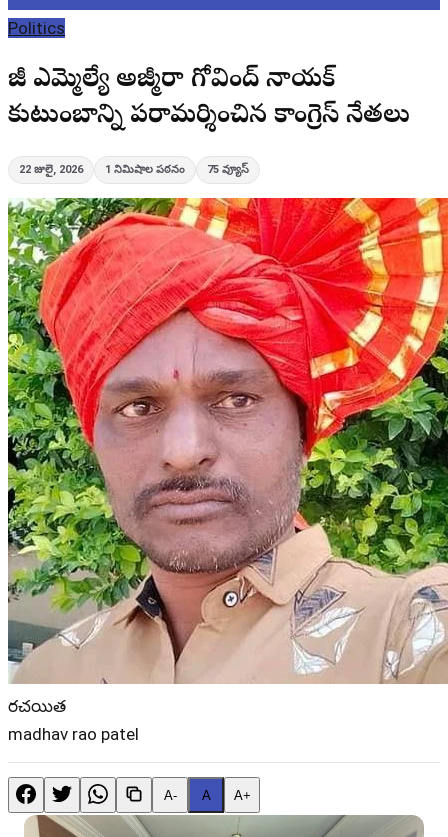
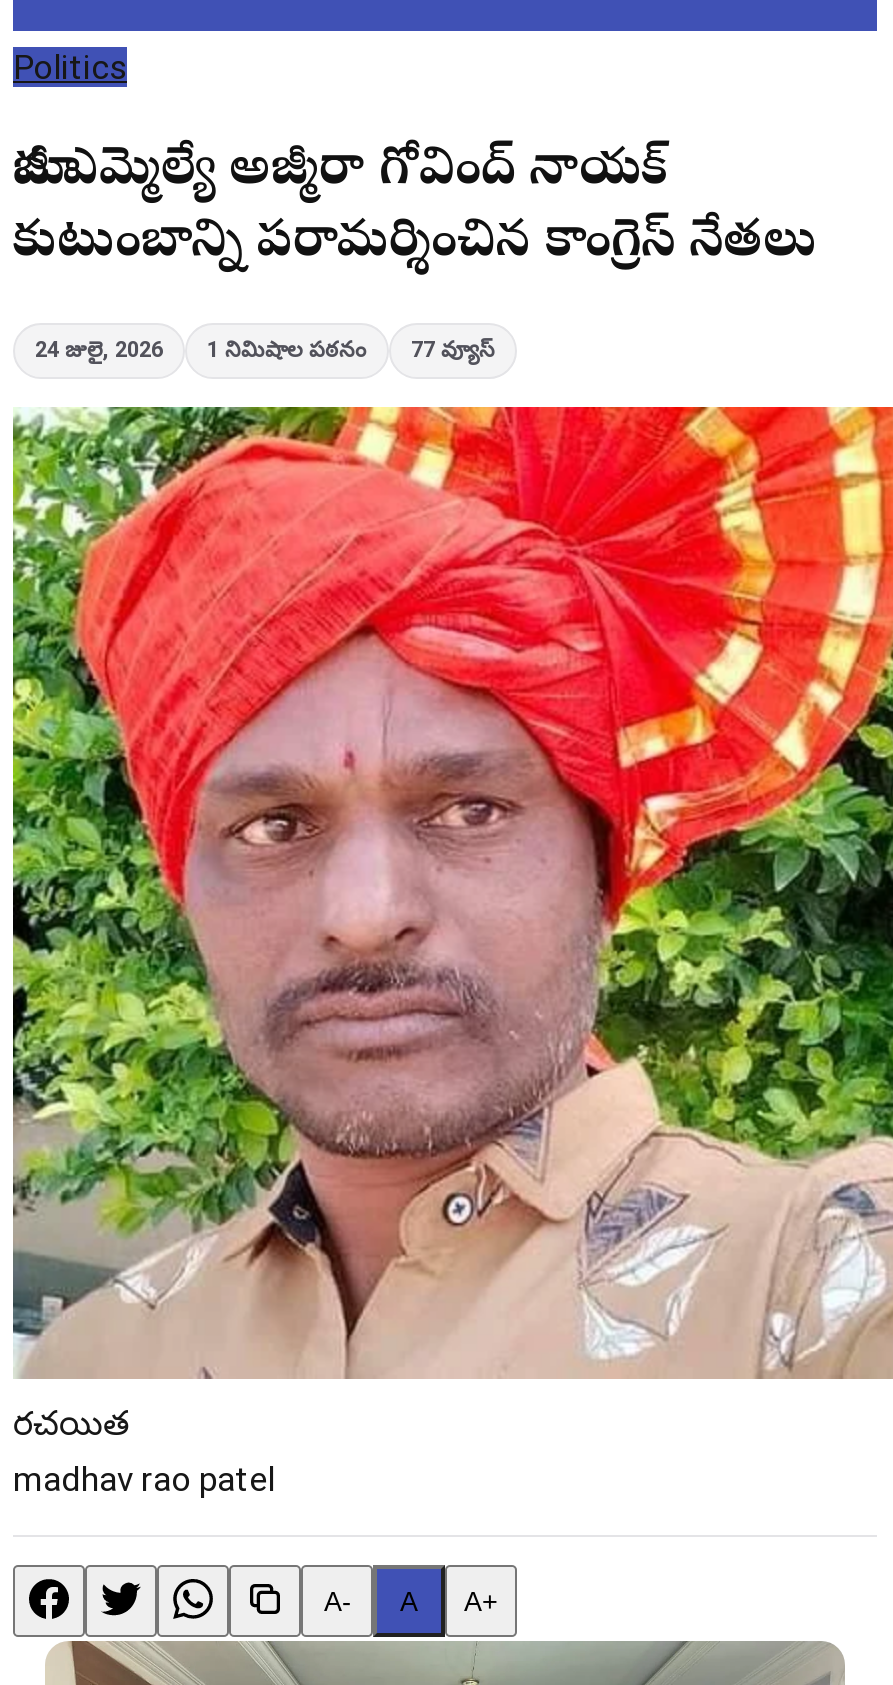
- 22 జులై, 2026
+ 24 జులై, 2026

- 75 వ్యూస్
+ 77 వ్యూస్
